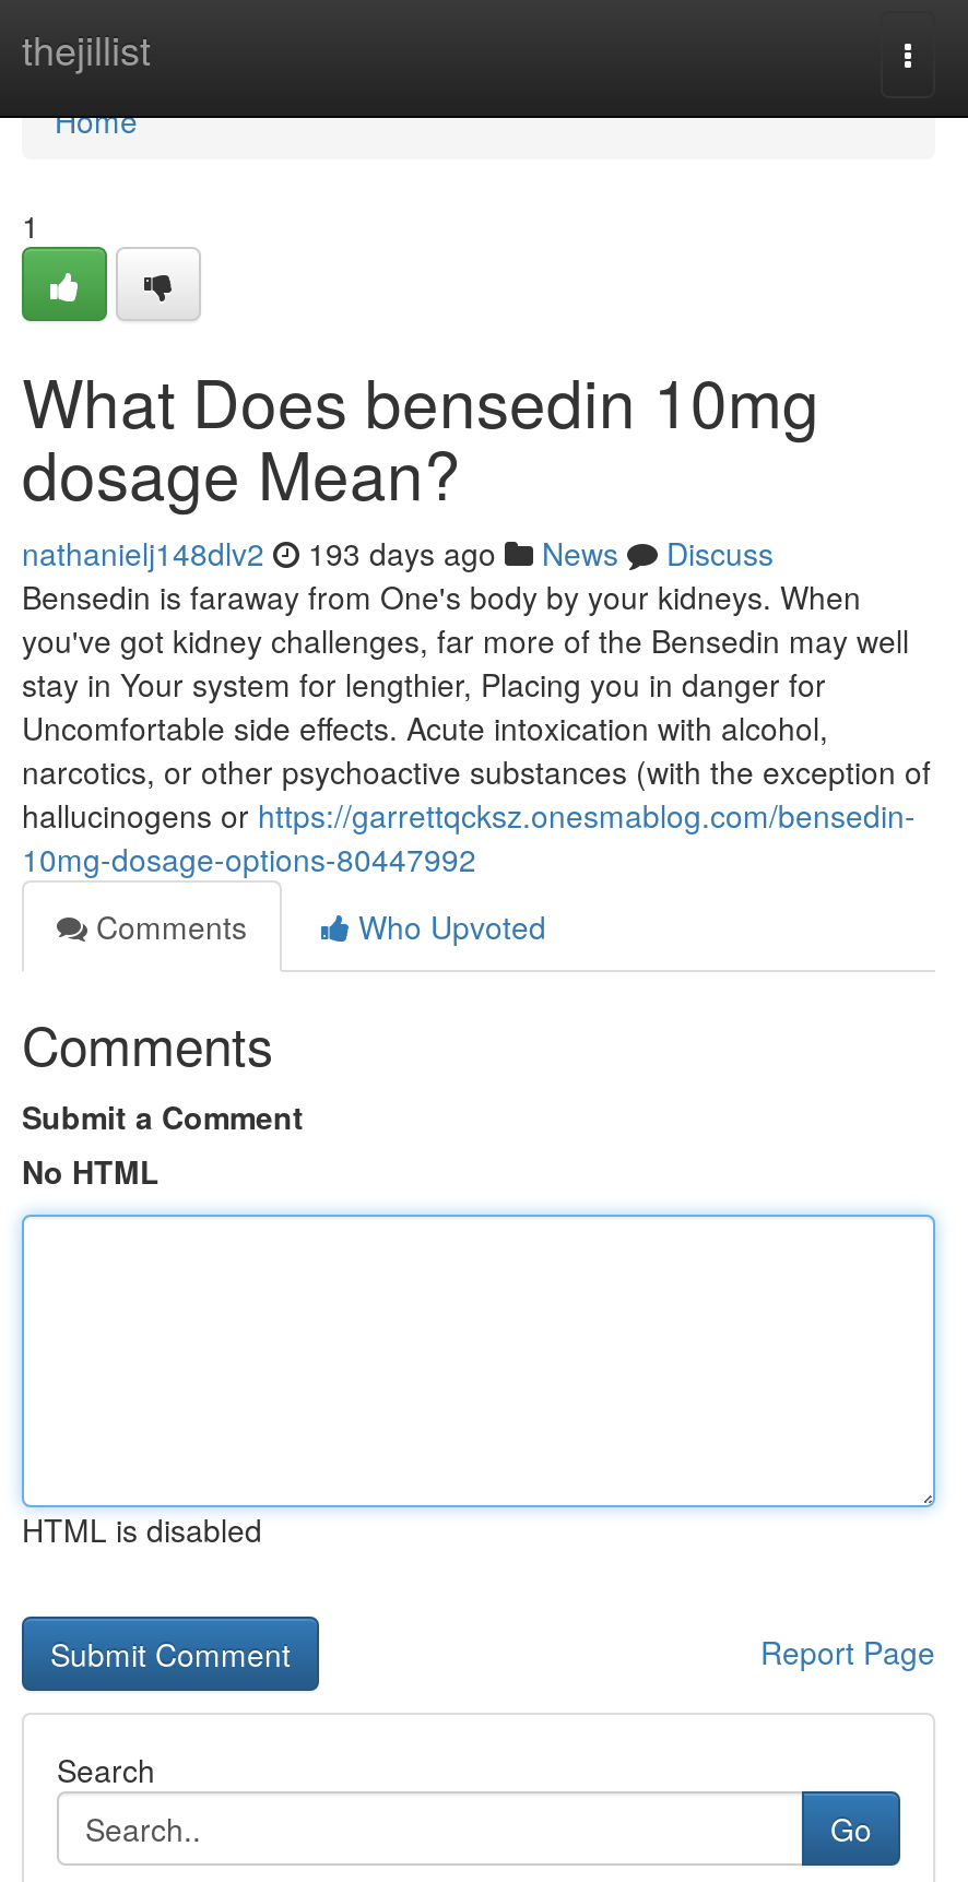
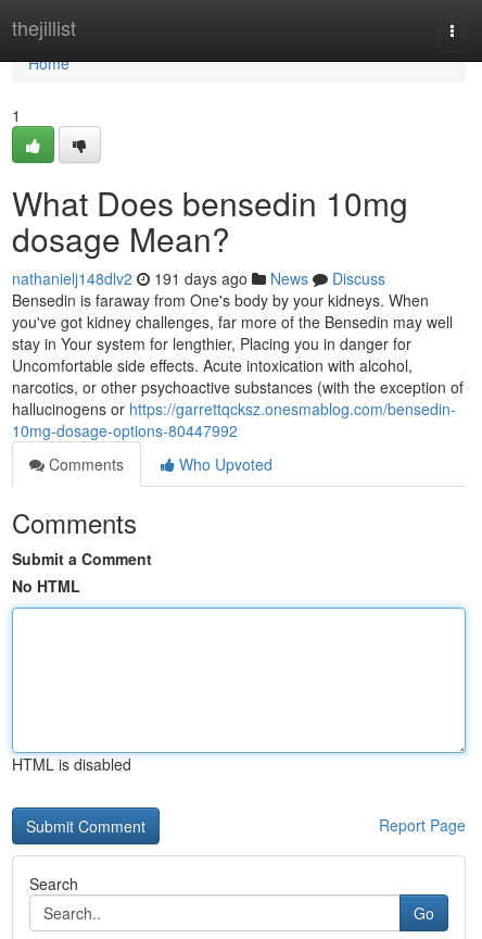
- nathanielj148dlv2 193 days ago News Discuss
+ nathanielj148dlv2 191 days ago News Discuss
